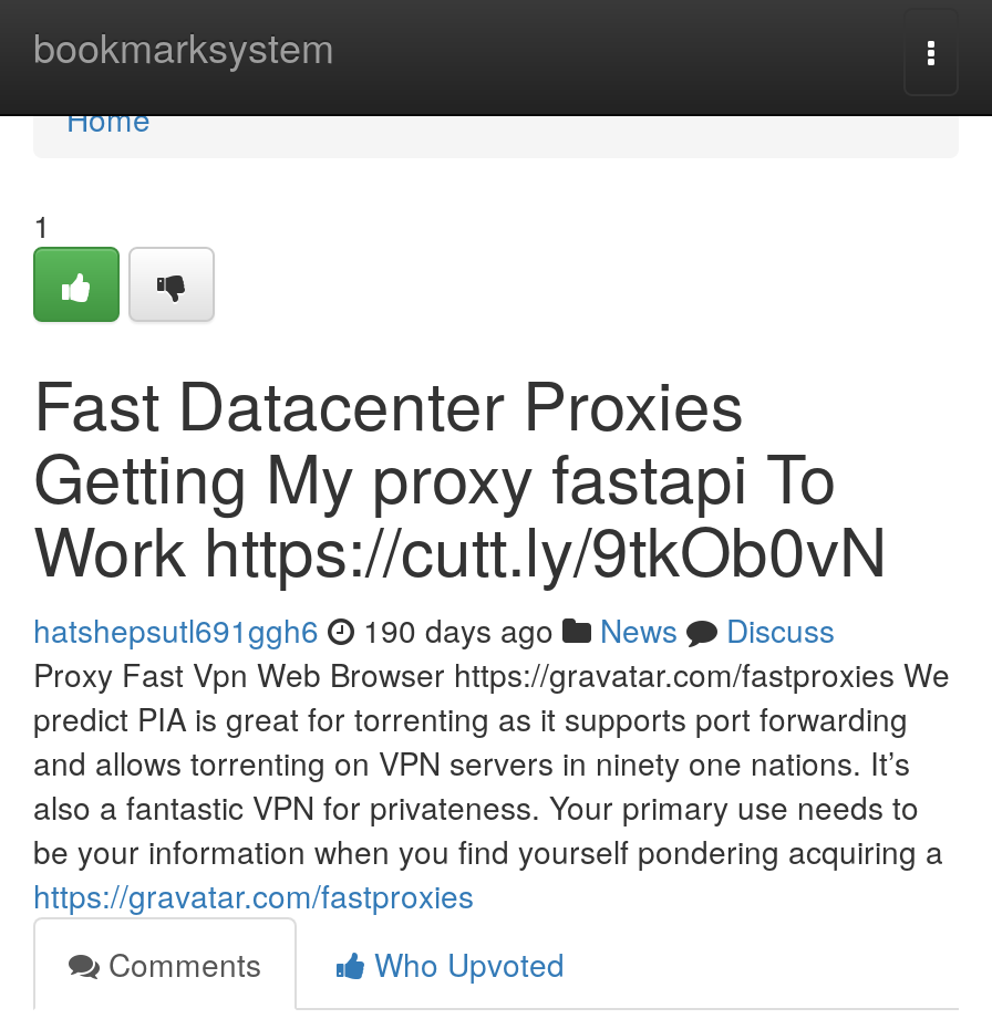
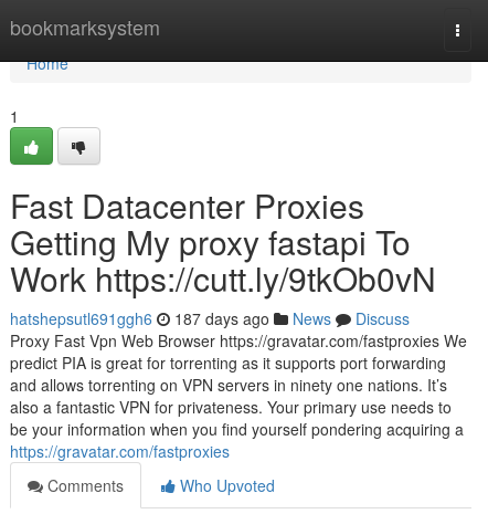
- hatshepsutl691ggh6 190 days ago News Discuss
+ hatshepsutl691ggh6 187 days ago News Discuss
